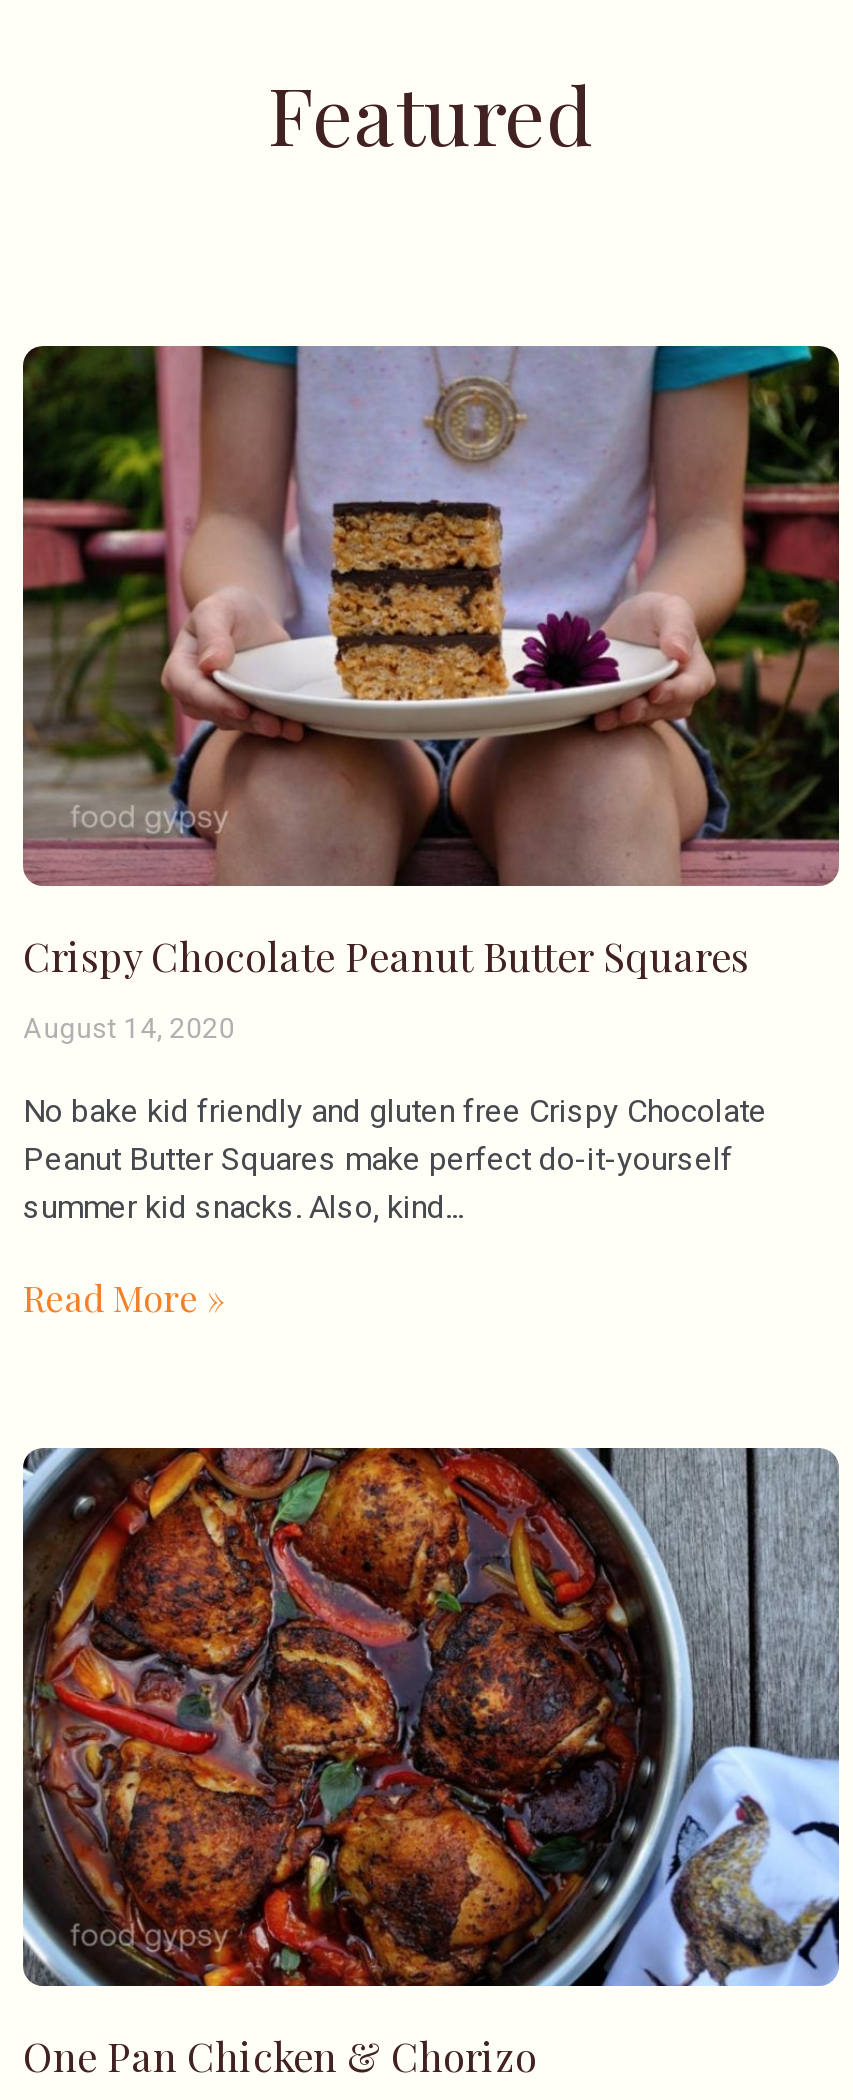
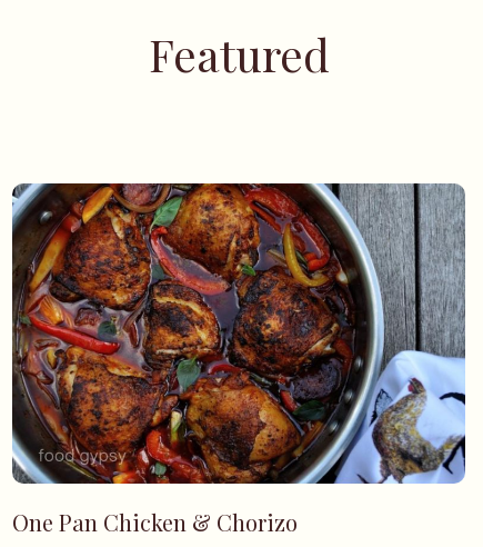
- [image]
- Crispy Chocolate Peanut Butter Squares
- August 14, 2020
- No bake kid friendly and gluten free Crispy Chocolate
- Peanut Butter Squares make perfect do-it-yourself
- summer kid snacks. Also, kind
- Read More »
